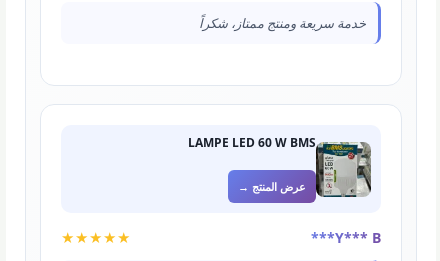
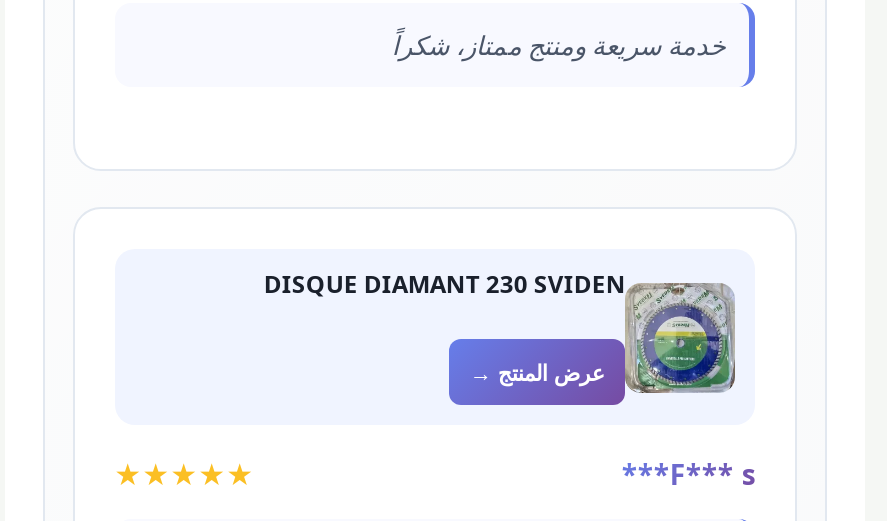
- [image]
- LAMPE LED 60 W BMS
+ [image]
+ DISQUE DIAMANT 230 SVIDEN

- Y*** B***
+ F*** s***
